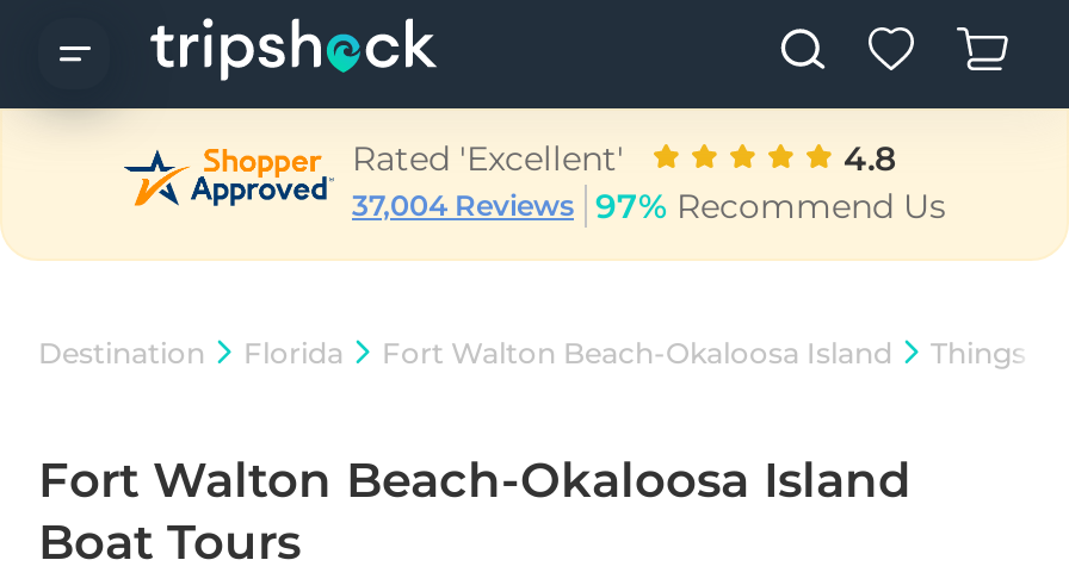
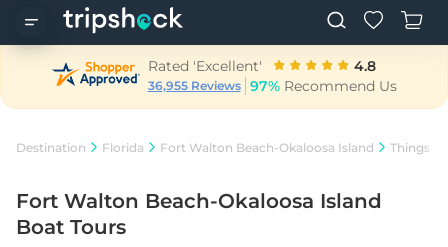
- 37,004 Reviews 97% Recommend Us
+ 36,955 Reviews 97% Recommend Us
